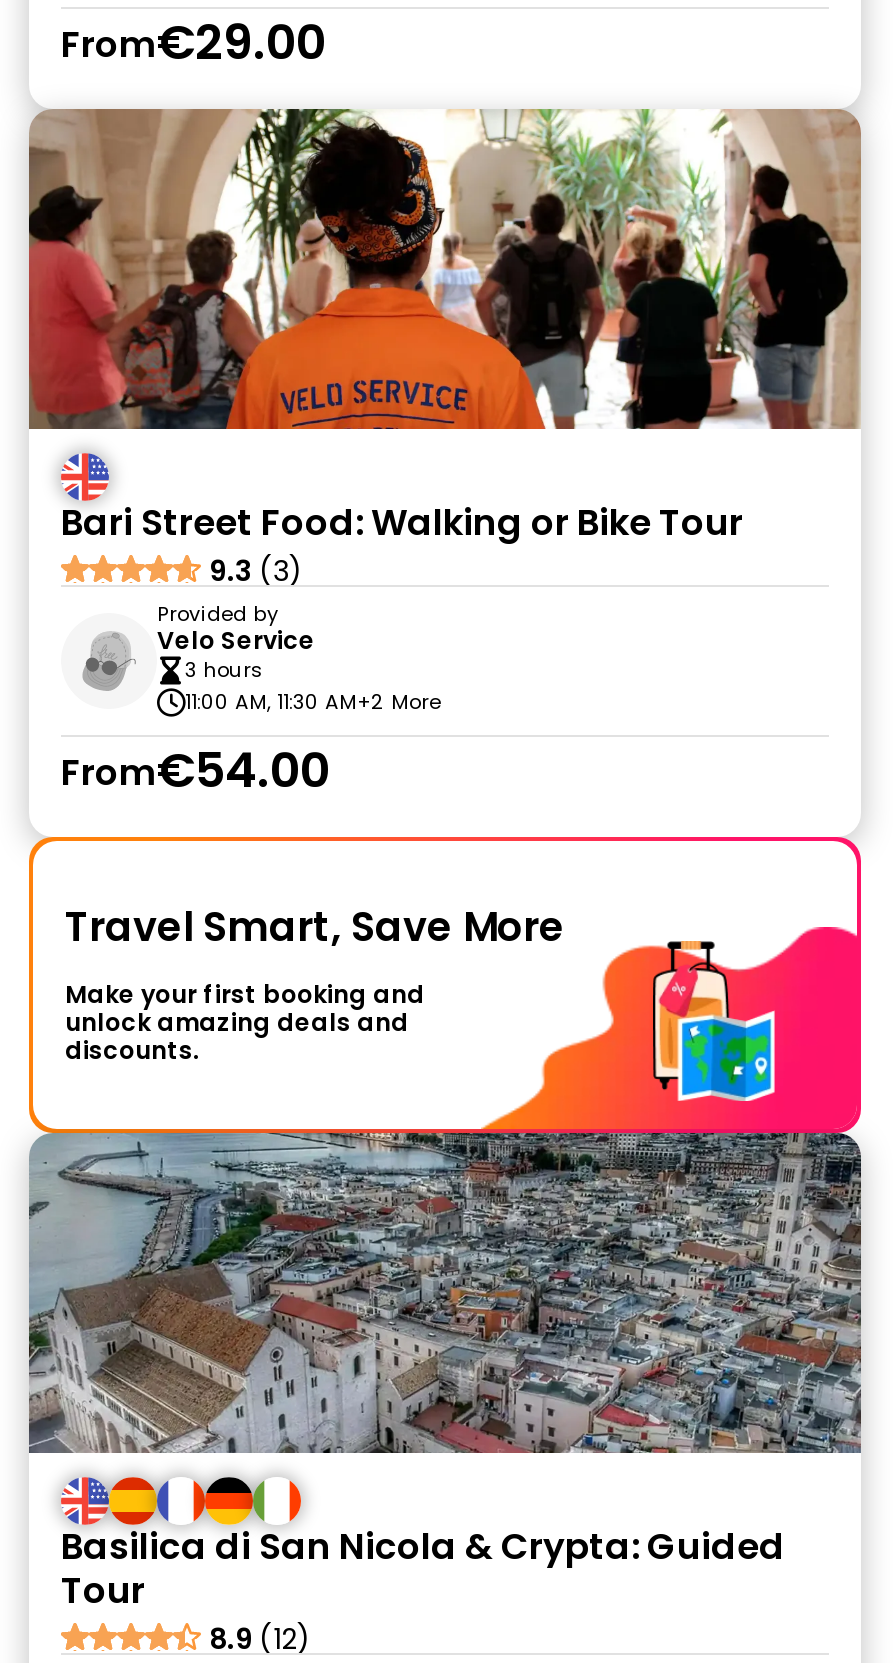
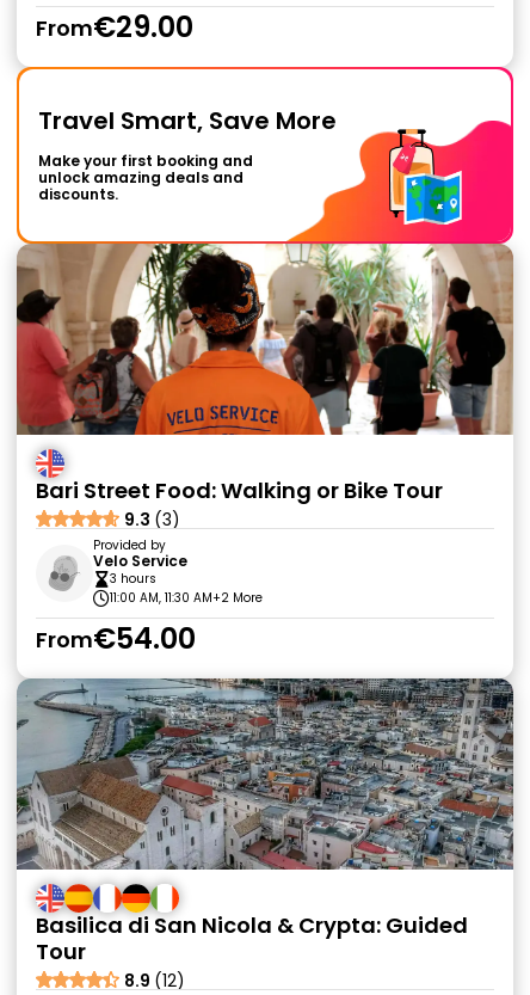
moved down: [image] | Bari Street Food: Walking or Bike Tour | 9.3 (3) | Provided by | Velo Service | 3 hours | From€54.00

moved up: [image] | Travel Smart, Save More | Make your first booking and | unlock amazing deals and | discounts.
